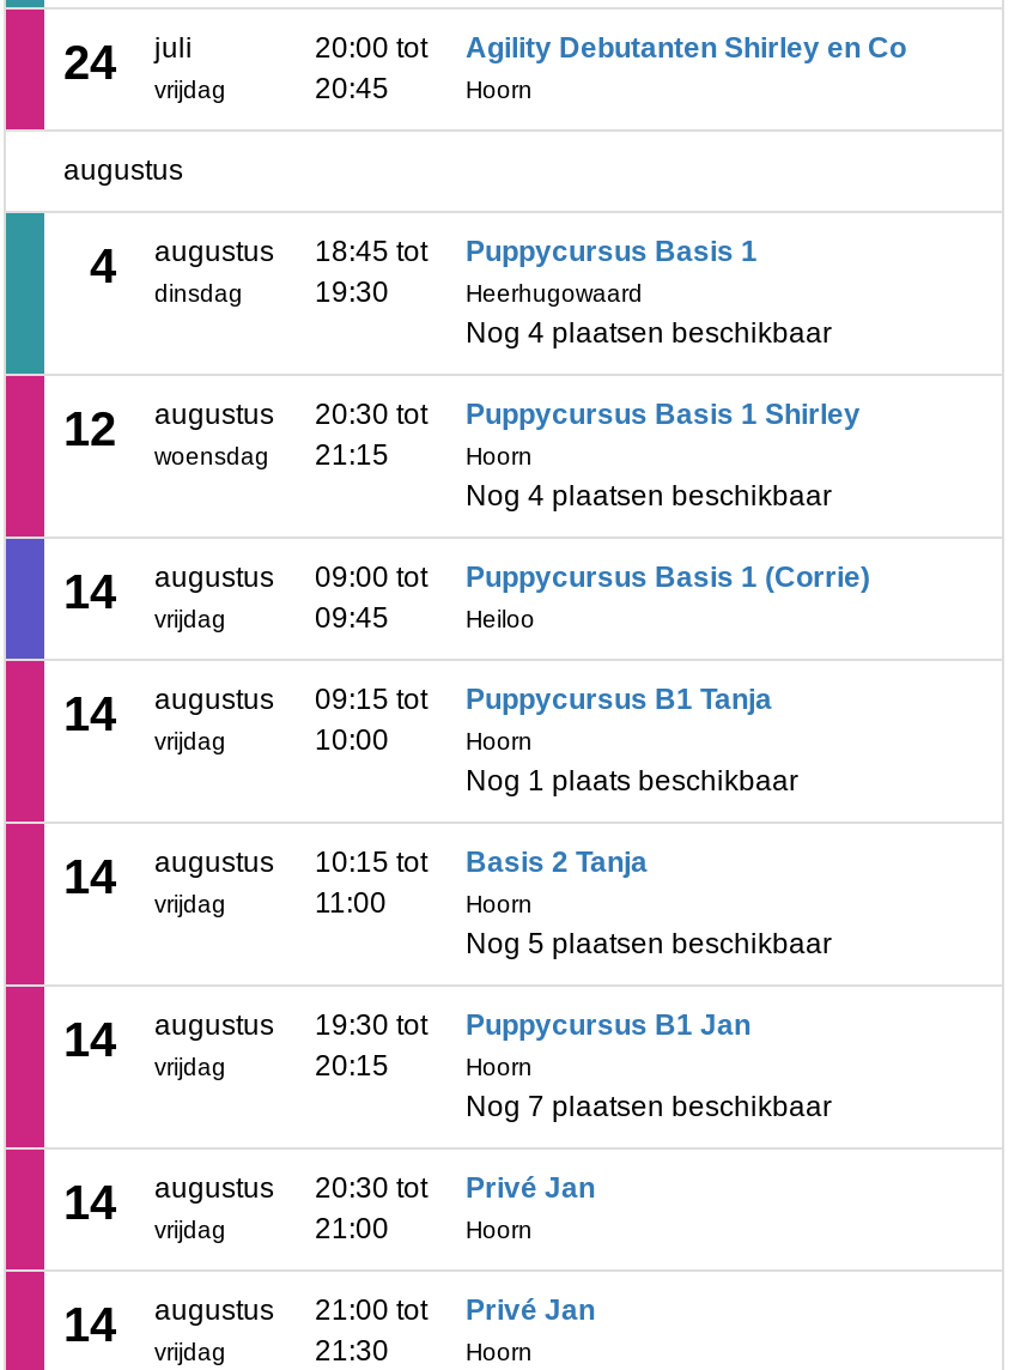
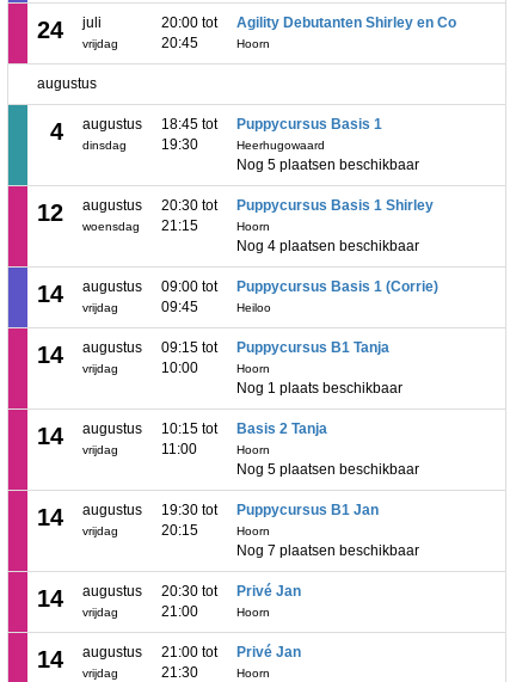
- Nog 4 plaatsen beschikbaar
+ Nog 5 plaatsen beschikbaar
